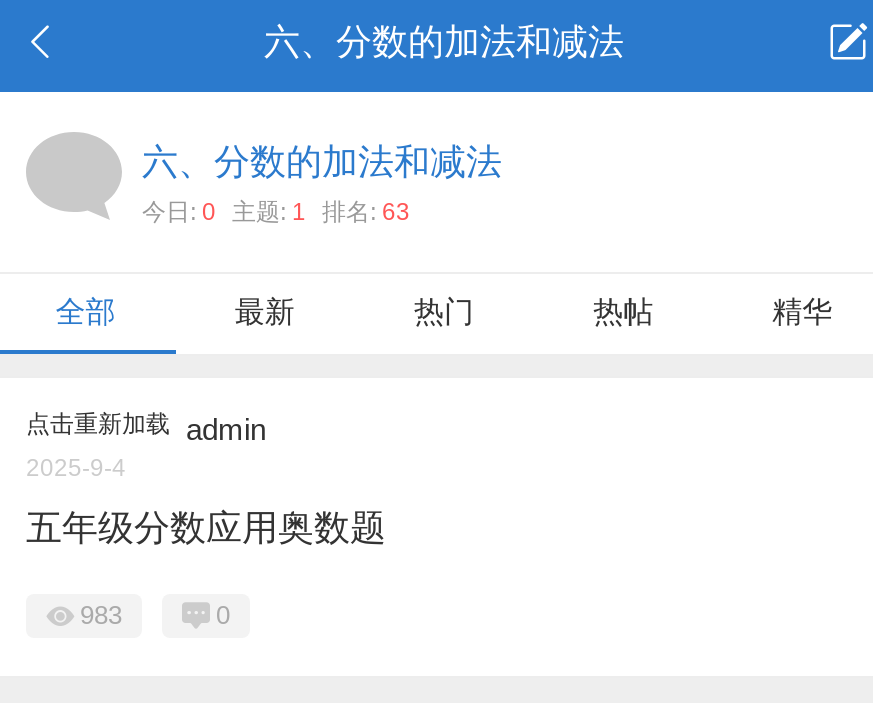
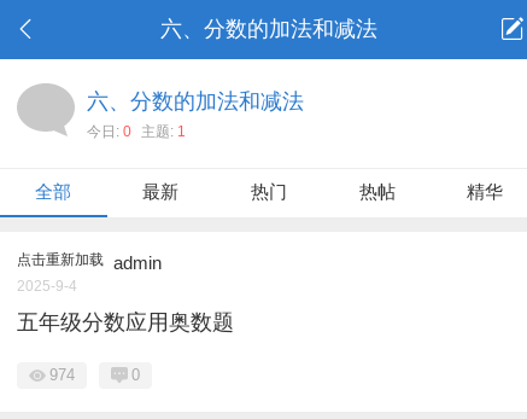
- 今日: 0 主题: 1 排名: 63
+ 今日: 0 主题: 1

- 983
+ 974
